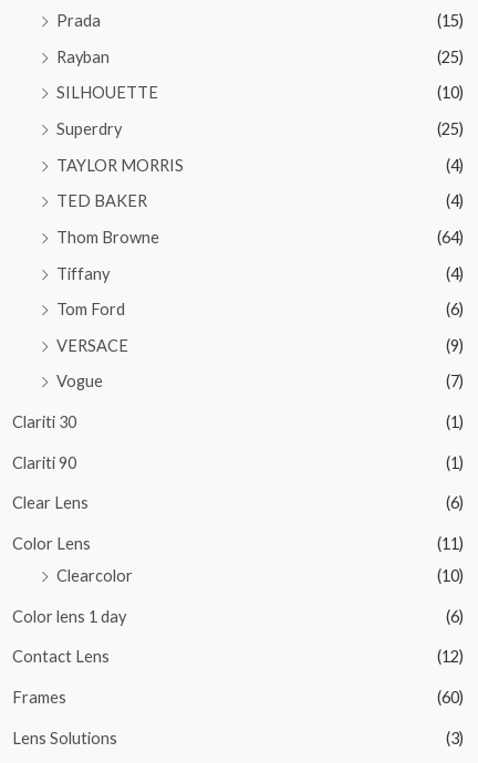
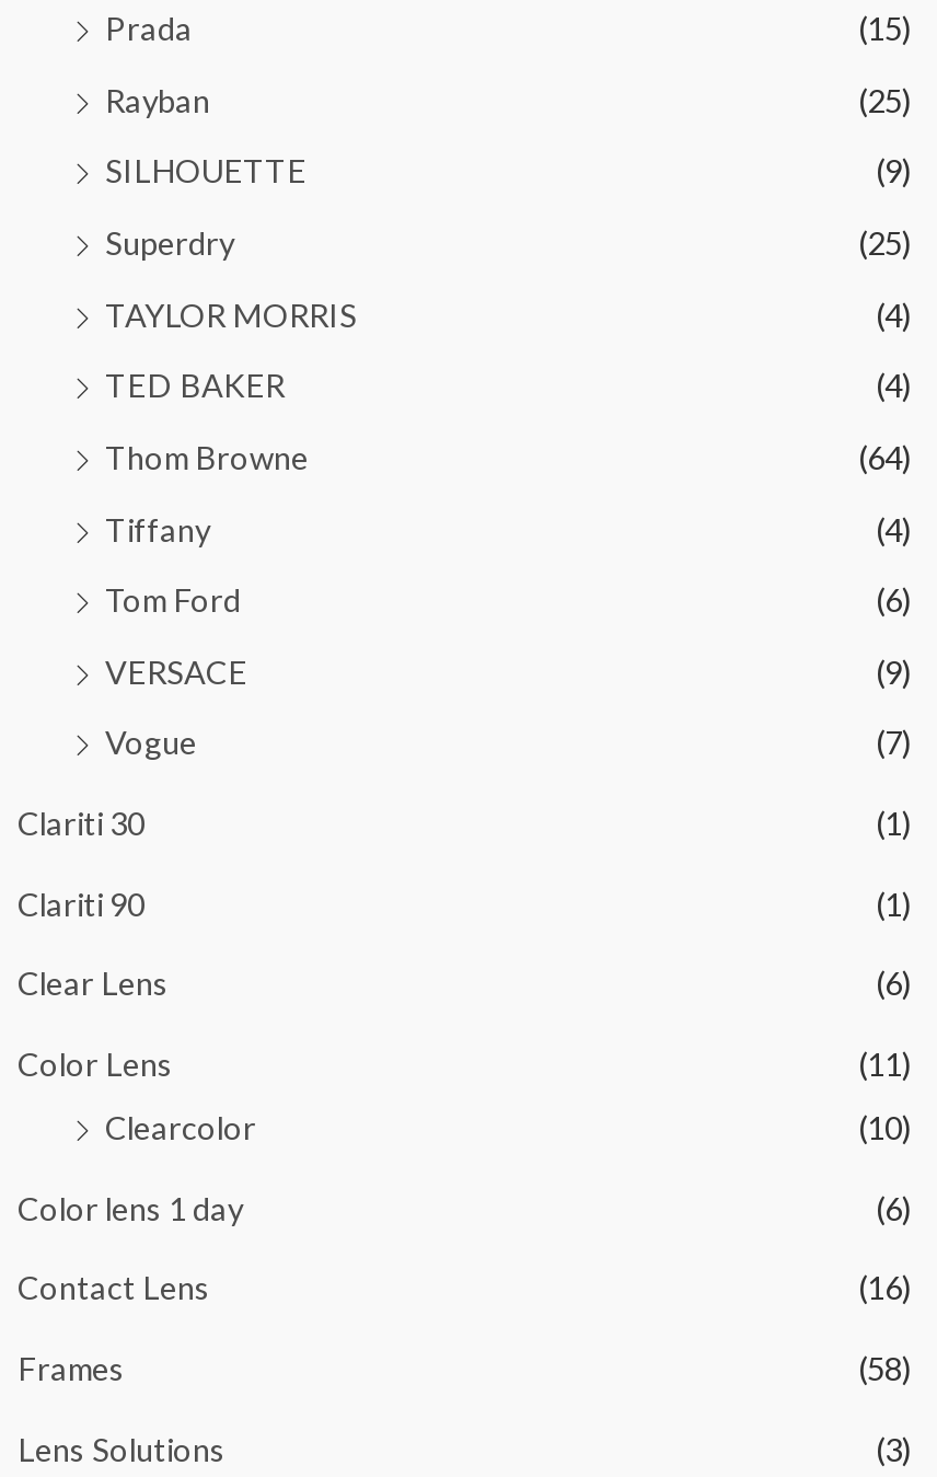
- (10)
+ (9)

- (12)
+ (16)

- (60)
+ (58)
